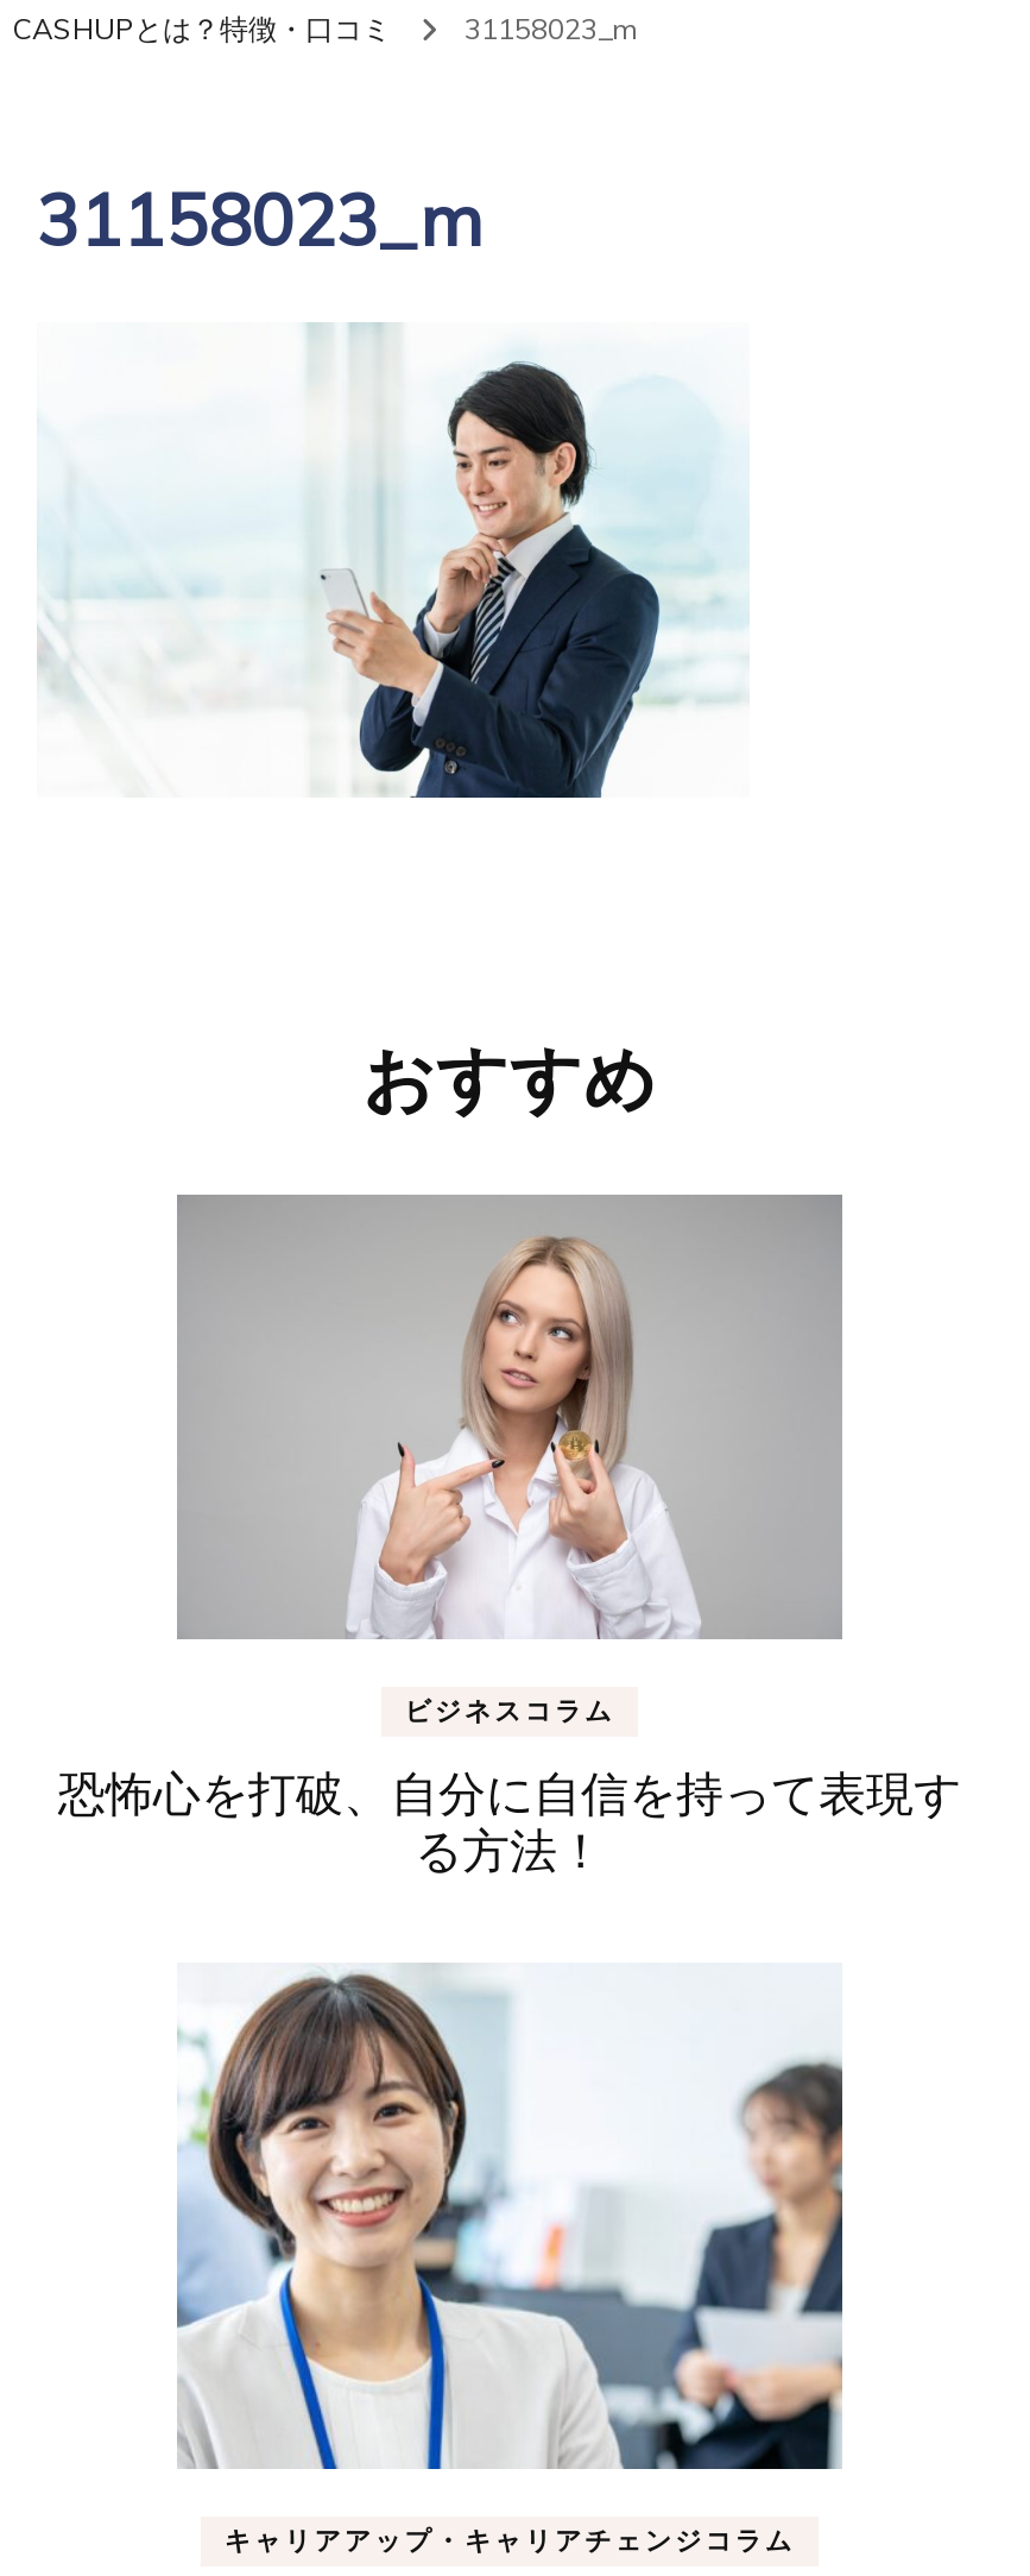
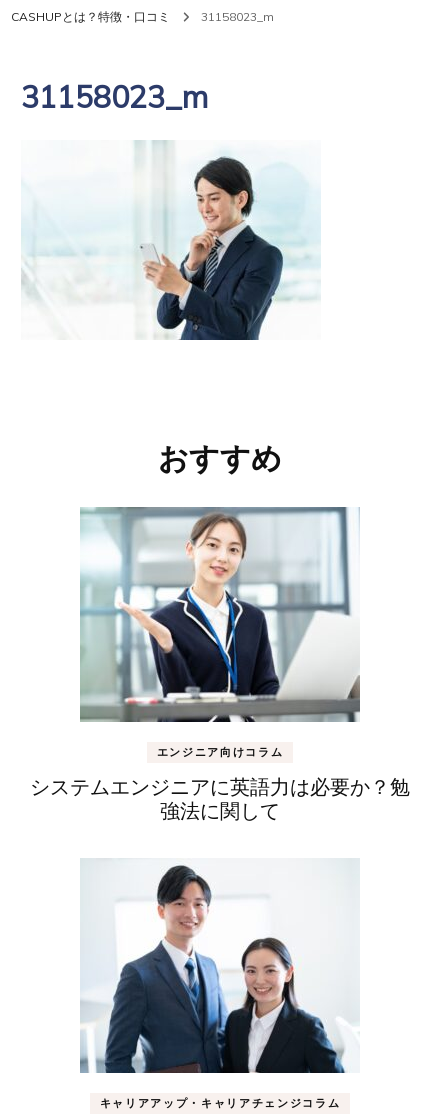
- [image]
- ビジネスコラム
+ [image]
+ エンジニア向けコラム

- 恐怖心を打破、自分に自信を持って表現す
- る方法！
+ システムエンジニアに英語力は必要か？勉
+ 強法に関して

- [image]
+ [image]
